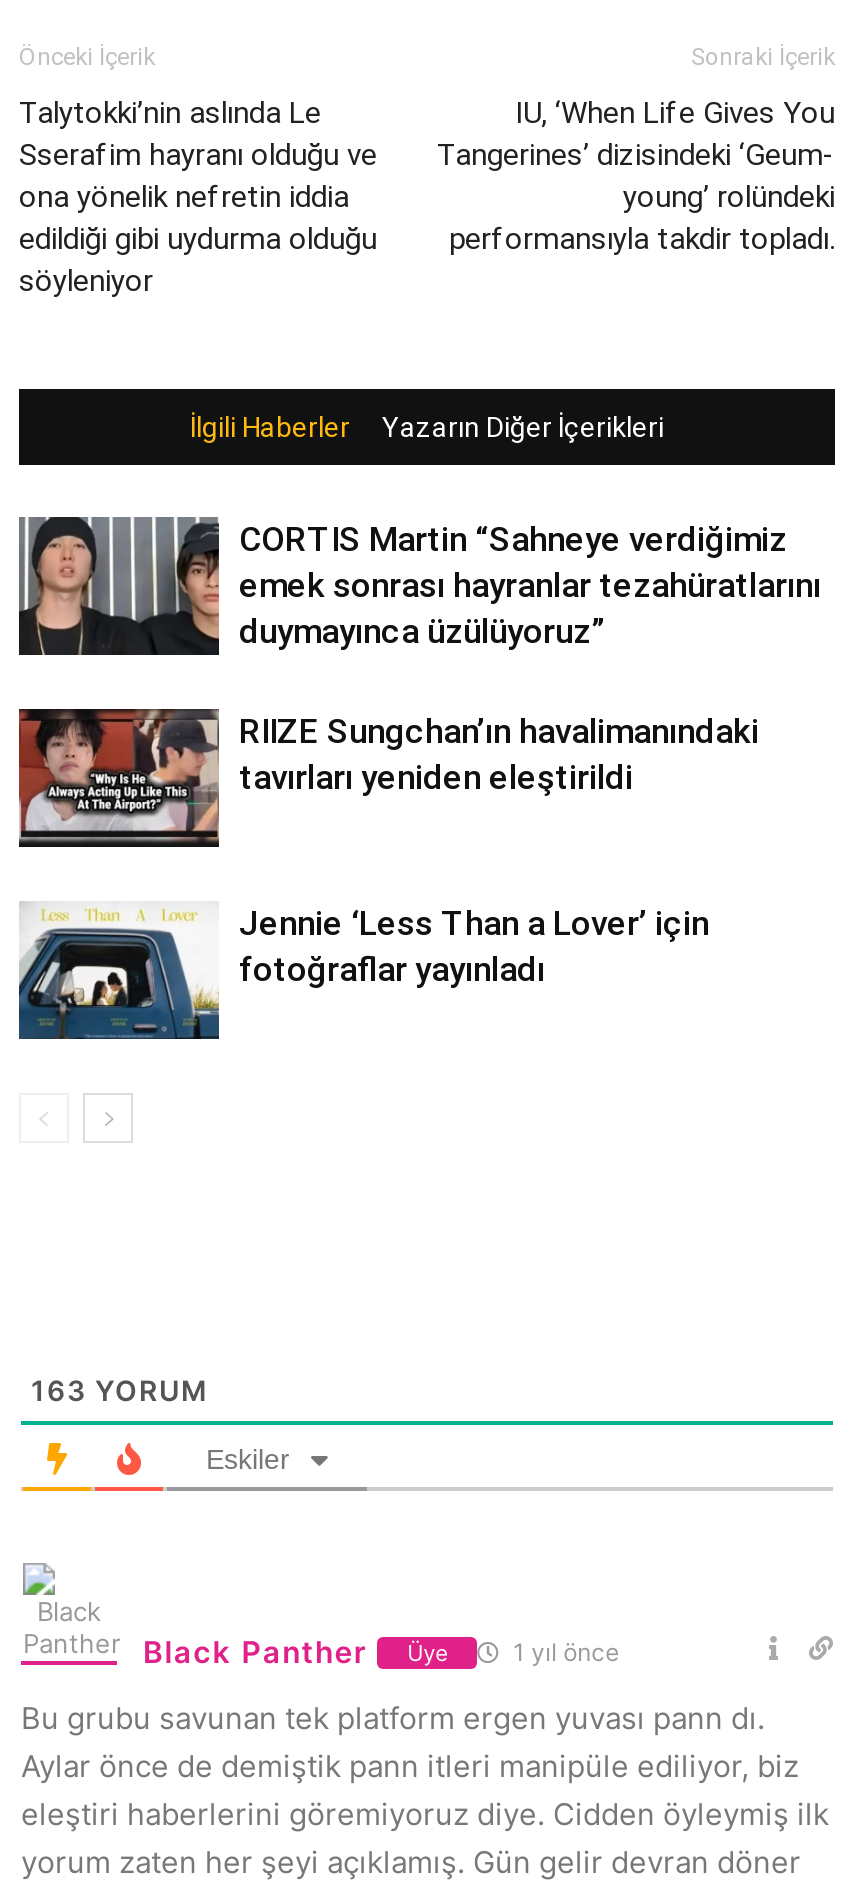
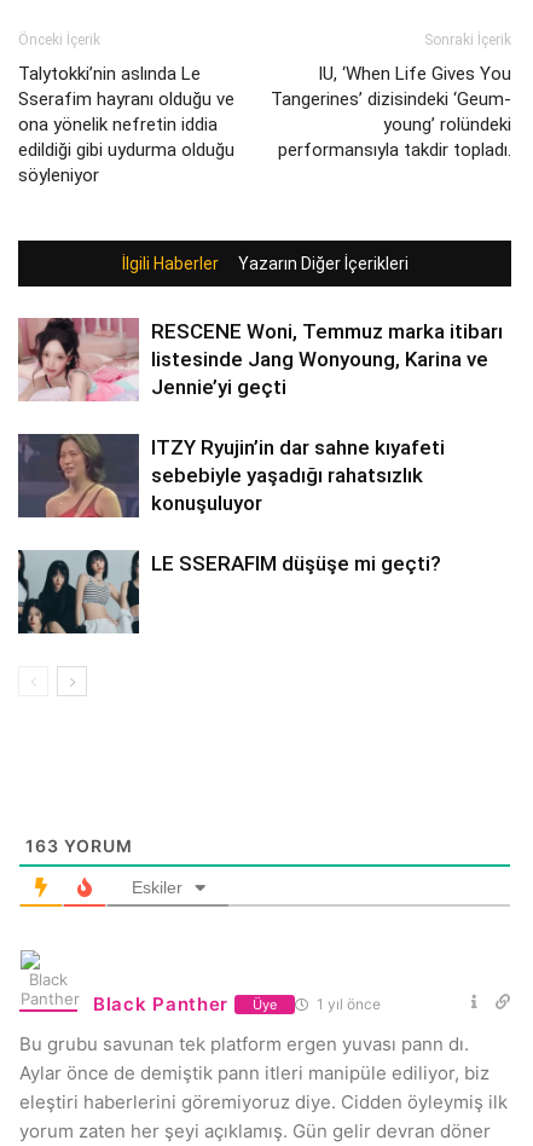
- [image]
- CORTIS Martin “Sahneye verdiğimiz
- emek sonrası hayranlar tezahüratlarını
- duymayınca üzülüyoruz”
+ [image]
+ RESCENE Woni, Temmuz marka itibarı
+ listesinde Jang Wonyoung, Karina ve
+ Jennie’yi geçti

- [image]
- RIIZE Sungchan’ın havalimanındaki
- tavırları yeniden eleştirildi
+ [image]
+ ITZY Ryujin’in dar sahne kıyafeti
+ sebebiyle yaşadığı rahatsızlık
+ konuşuluyor

- [image]
- Jennie ‘Less Than a Lover’ için
- fotoğraflar yayınladı
+ [image]
+ LE SSERAFIM düşüşe mi geçti?
